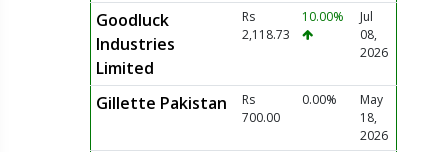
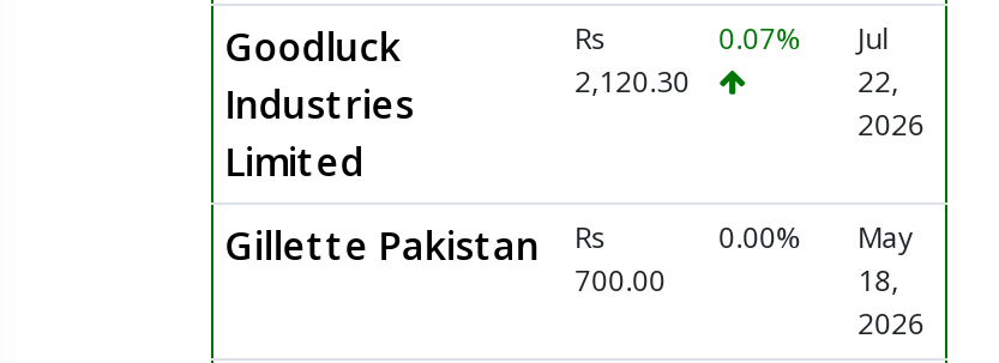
- 10.00% Jul
+ 0.07% Jul

- 2,118.73
+ 2,120.30

- 08,
+ 22,
